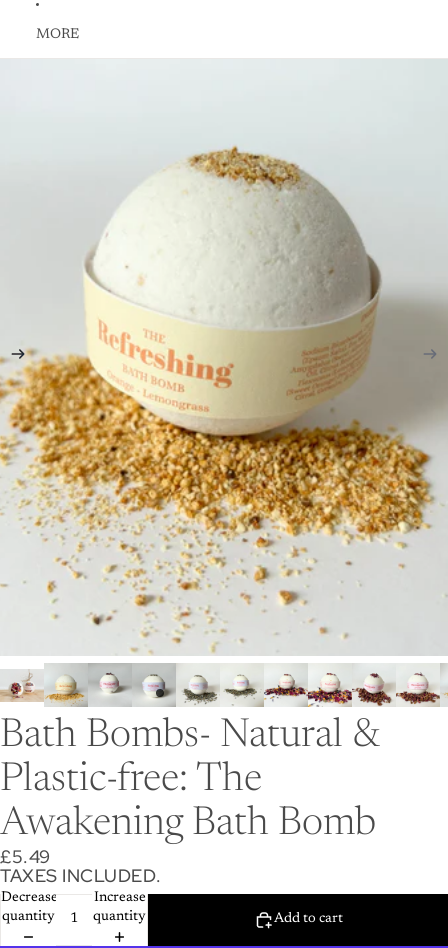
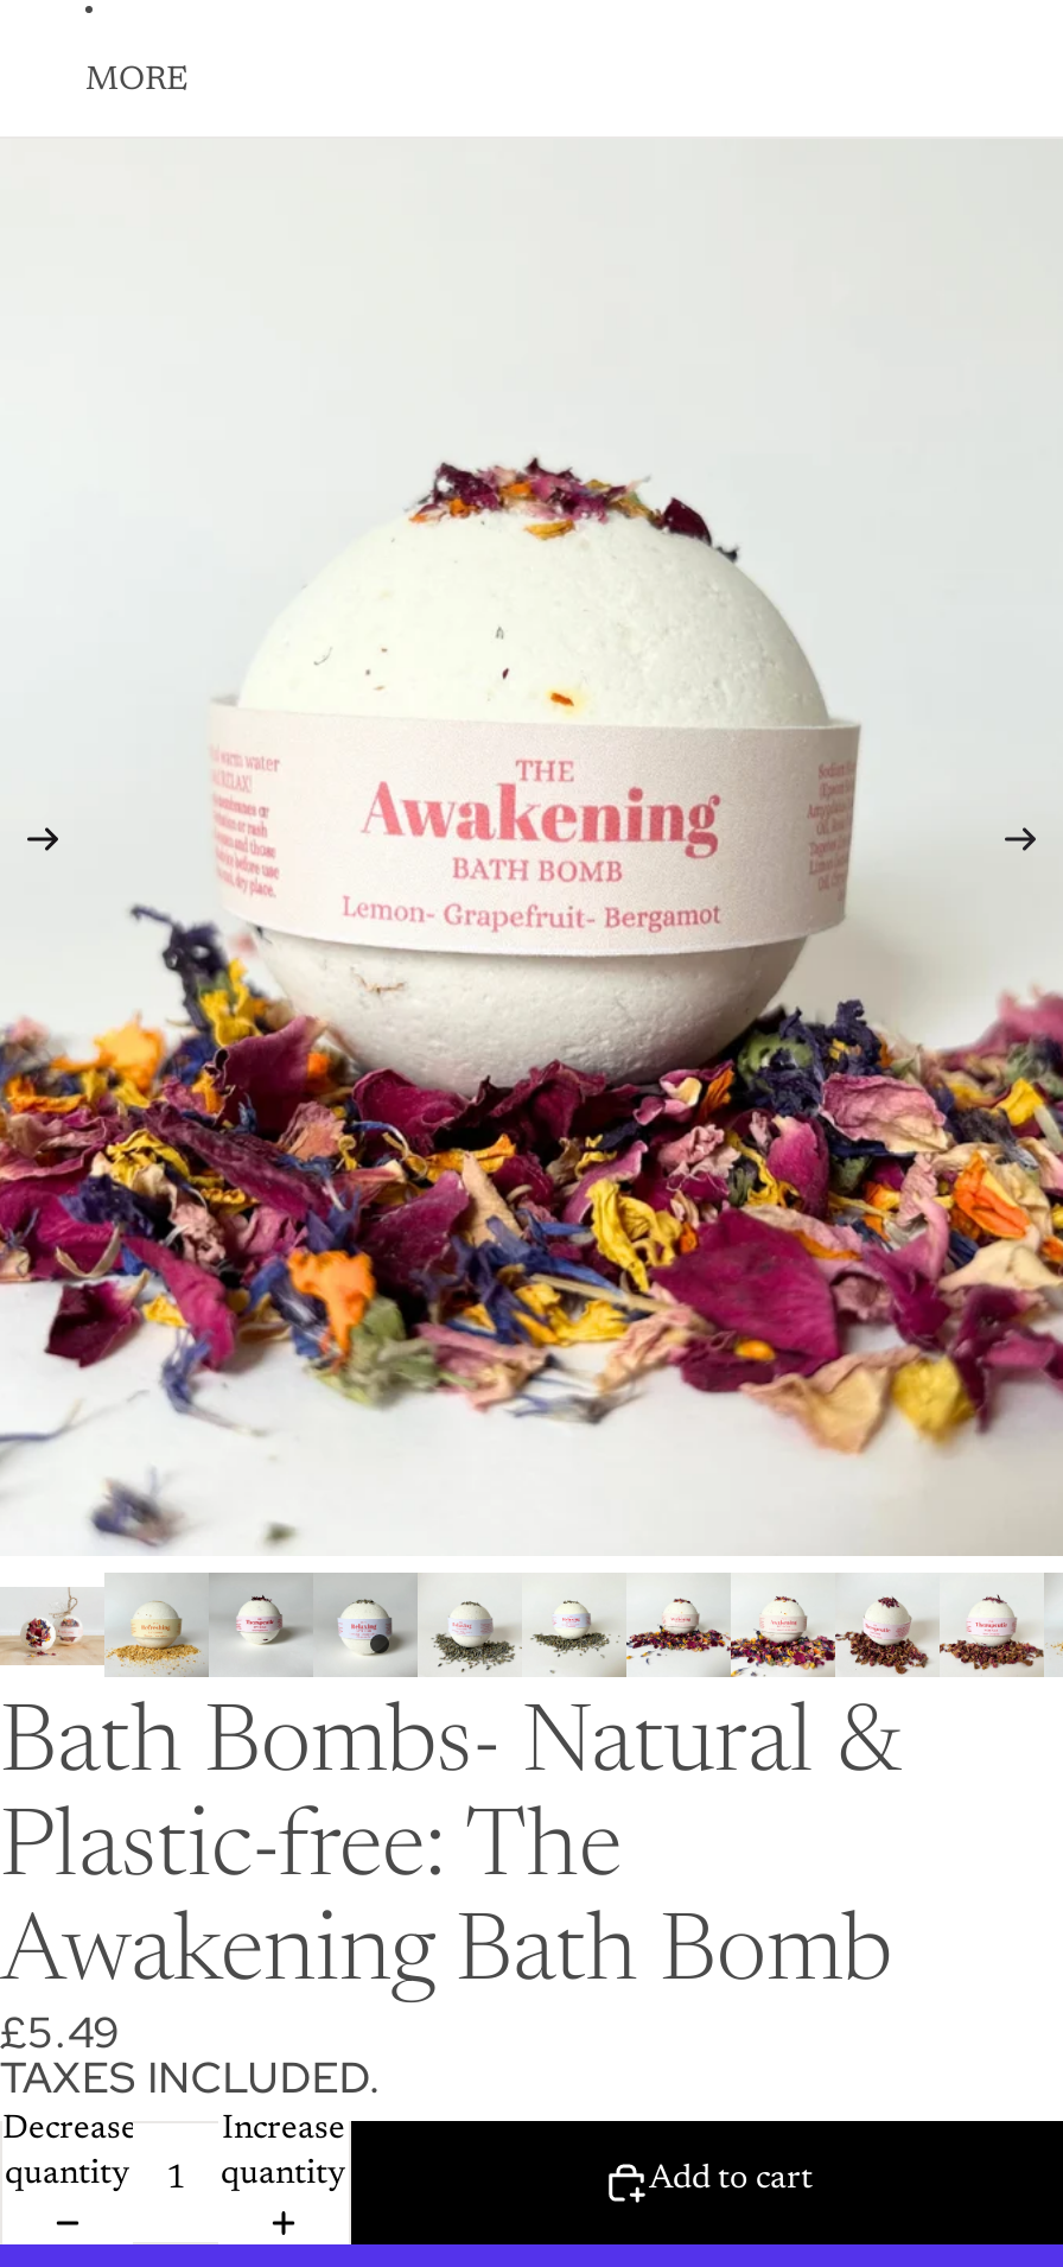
- [image]
+ [image]
